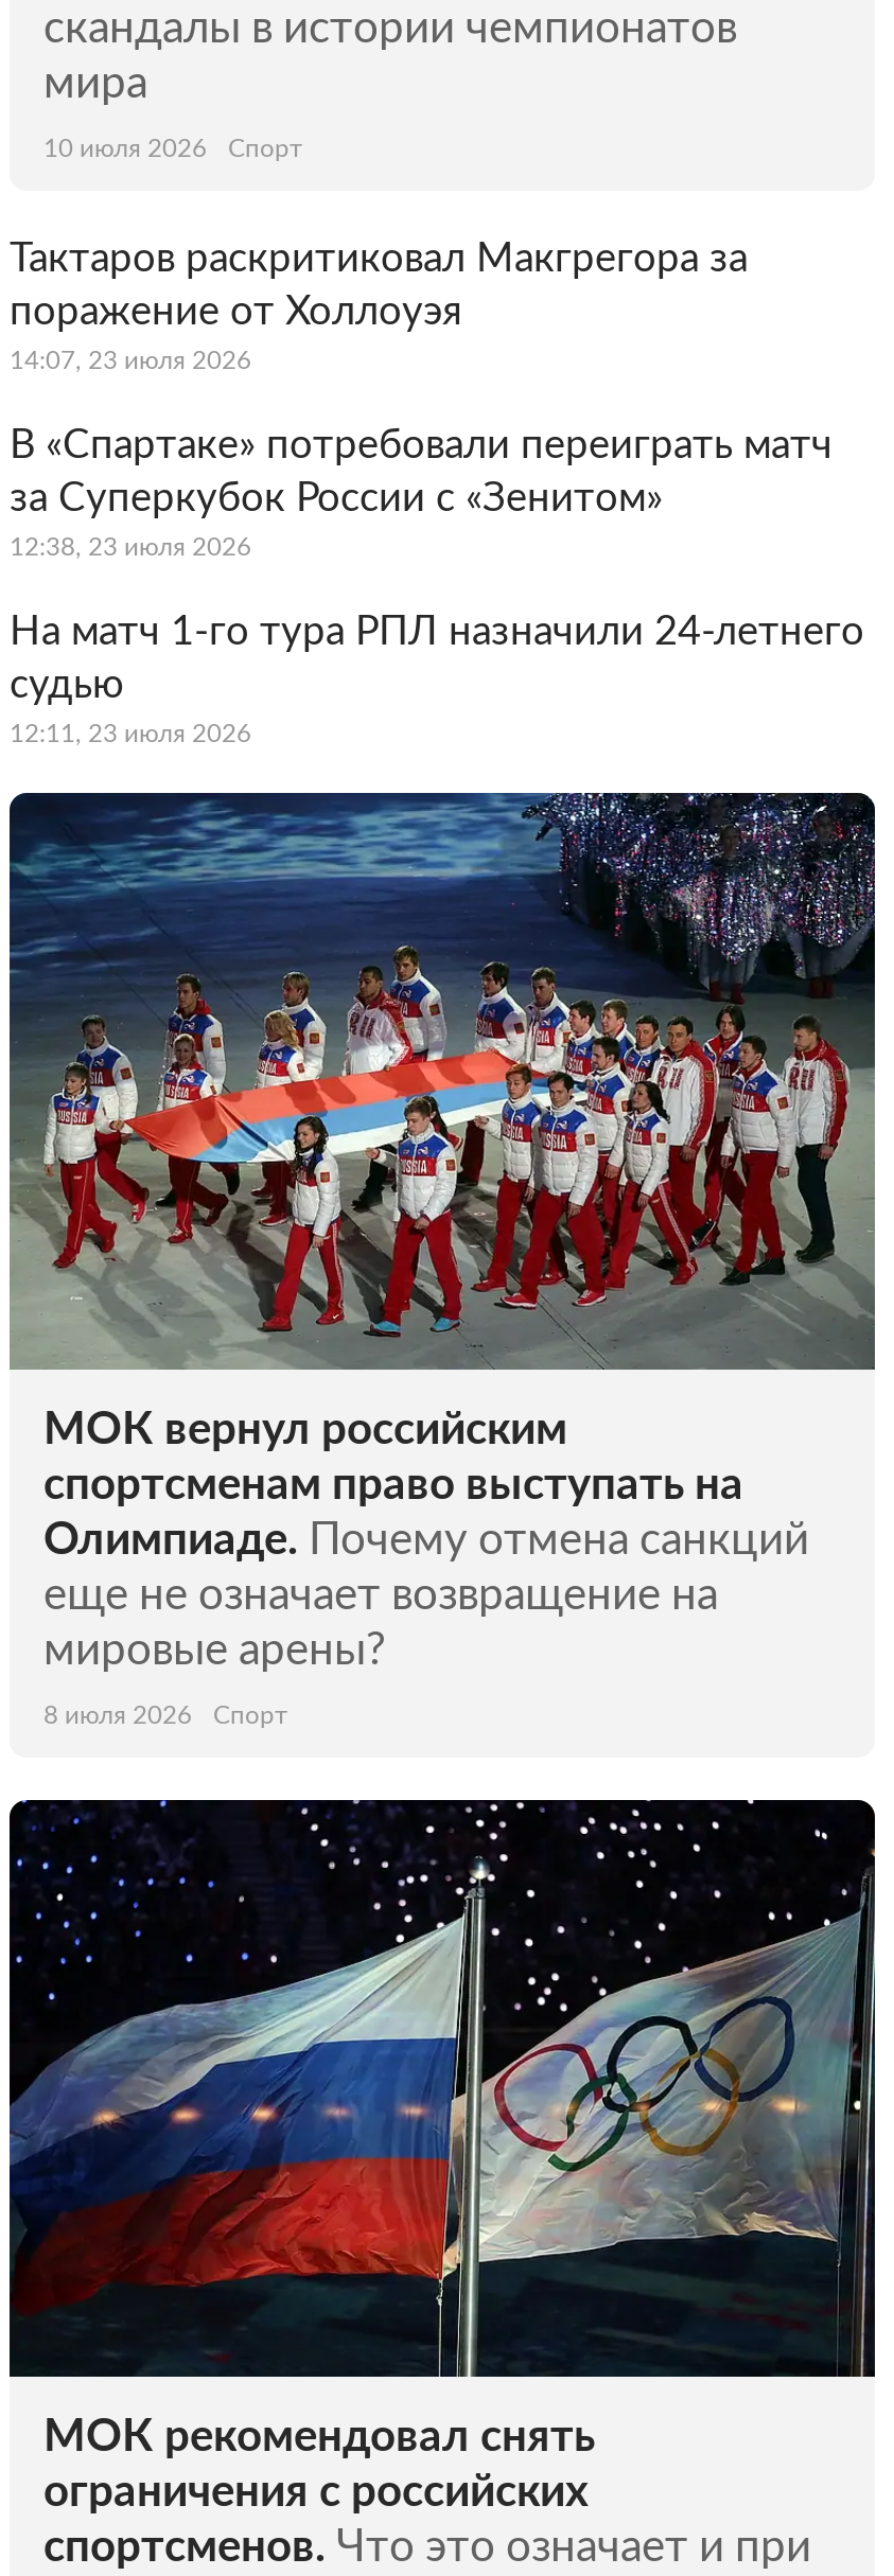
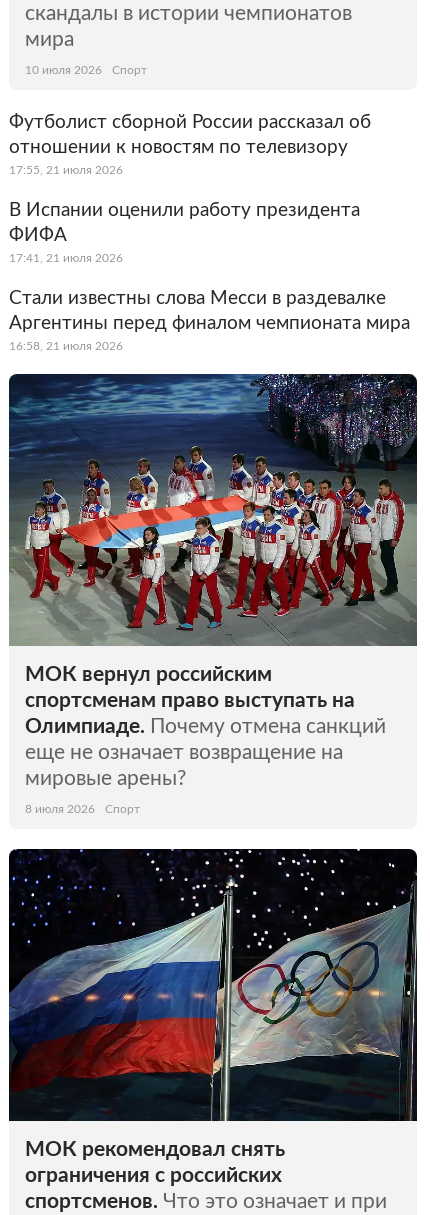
- Тактаров раскритиковал Макгрегора за
- поражение от Холлоуэя
- 14:07, 23 июля 2026
+ Футболист сборной России рассказал об
+ отношении к новостям по телевизору
+ 17:55, 21 июля 2026

- В «Спартаке» потребовали переиграть матч
- за Суперкубок России с «Зенитом»
- 12:38, 23 июля 2026
+ В Испании оценили работу президента
+ ФИФА
+ 17:41, 21 июля 2026

- На матч 1-го тура РПЛ назначили 24-летнего
- судью
- 12:11, 23 июля 2026
+ Стали известны слова Месси в раздевалке
+ Аргентины перед финалом чемпионата мира
+ 16:58, 21 июля 2026
